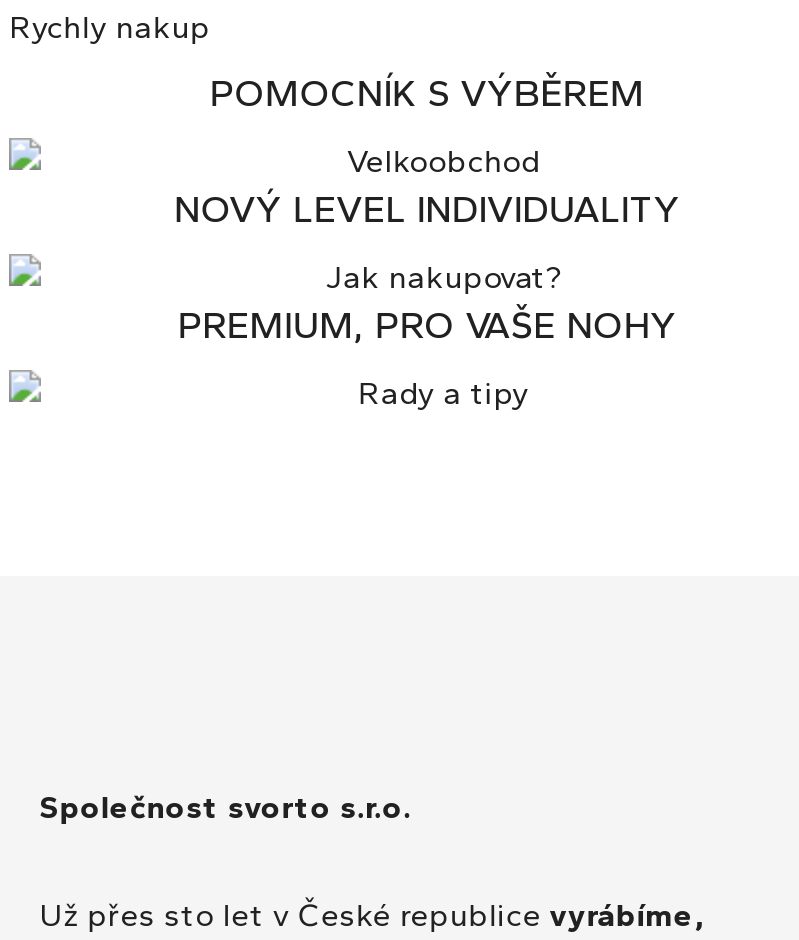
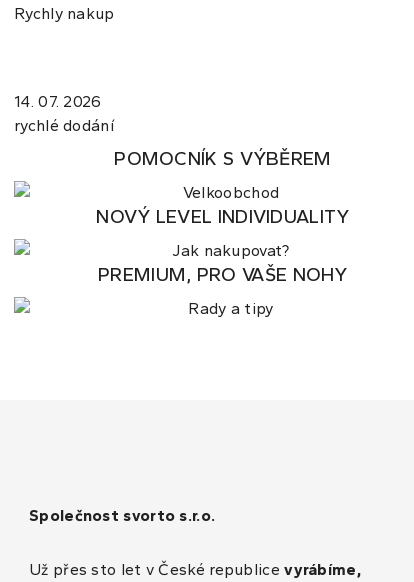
+ 14. 07. 2026
+ rychlé dodání
